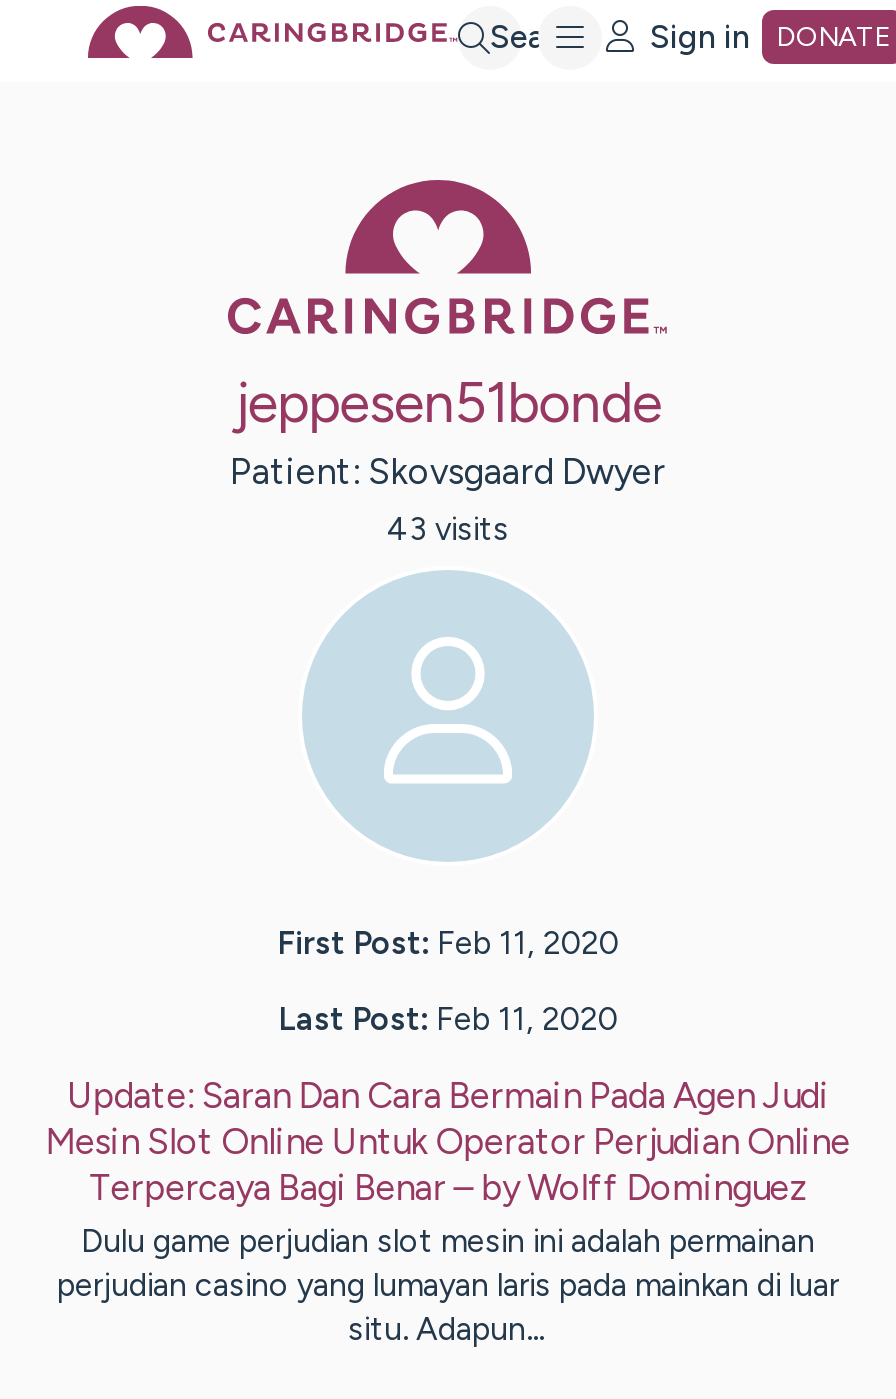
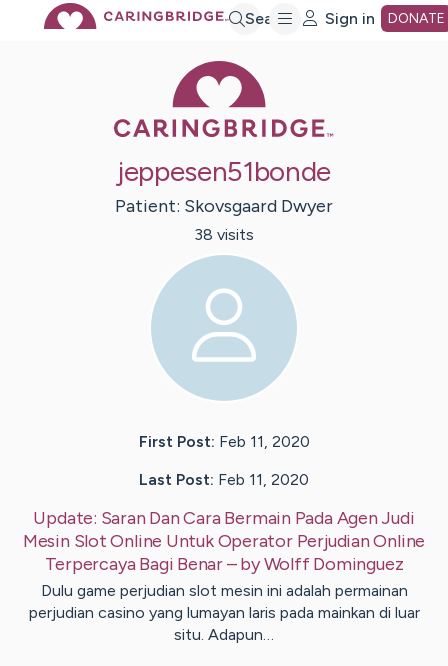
- 43 visits
+ 38 visits
